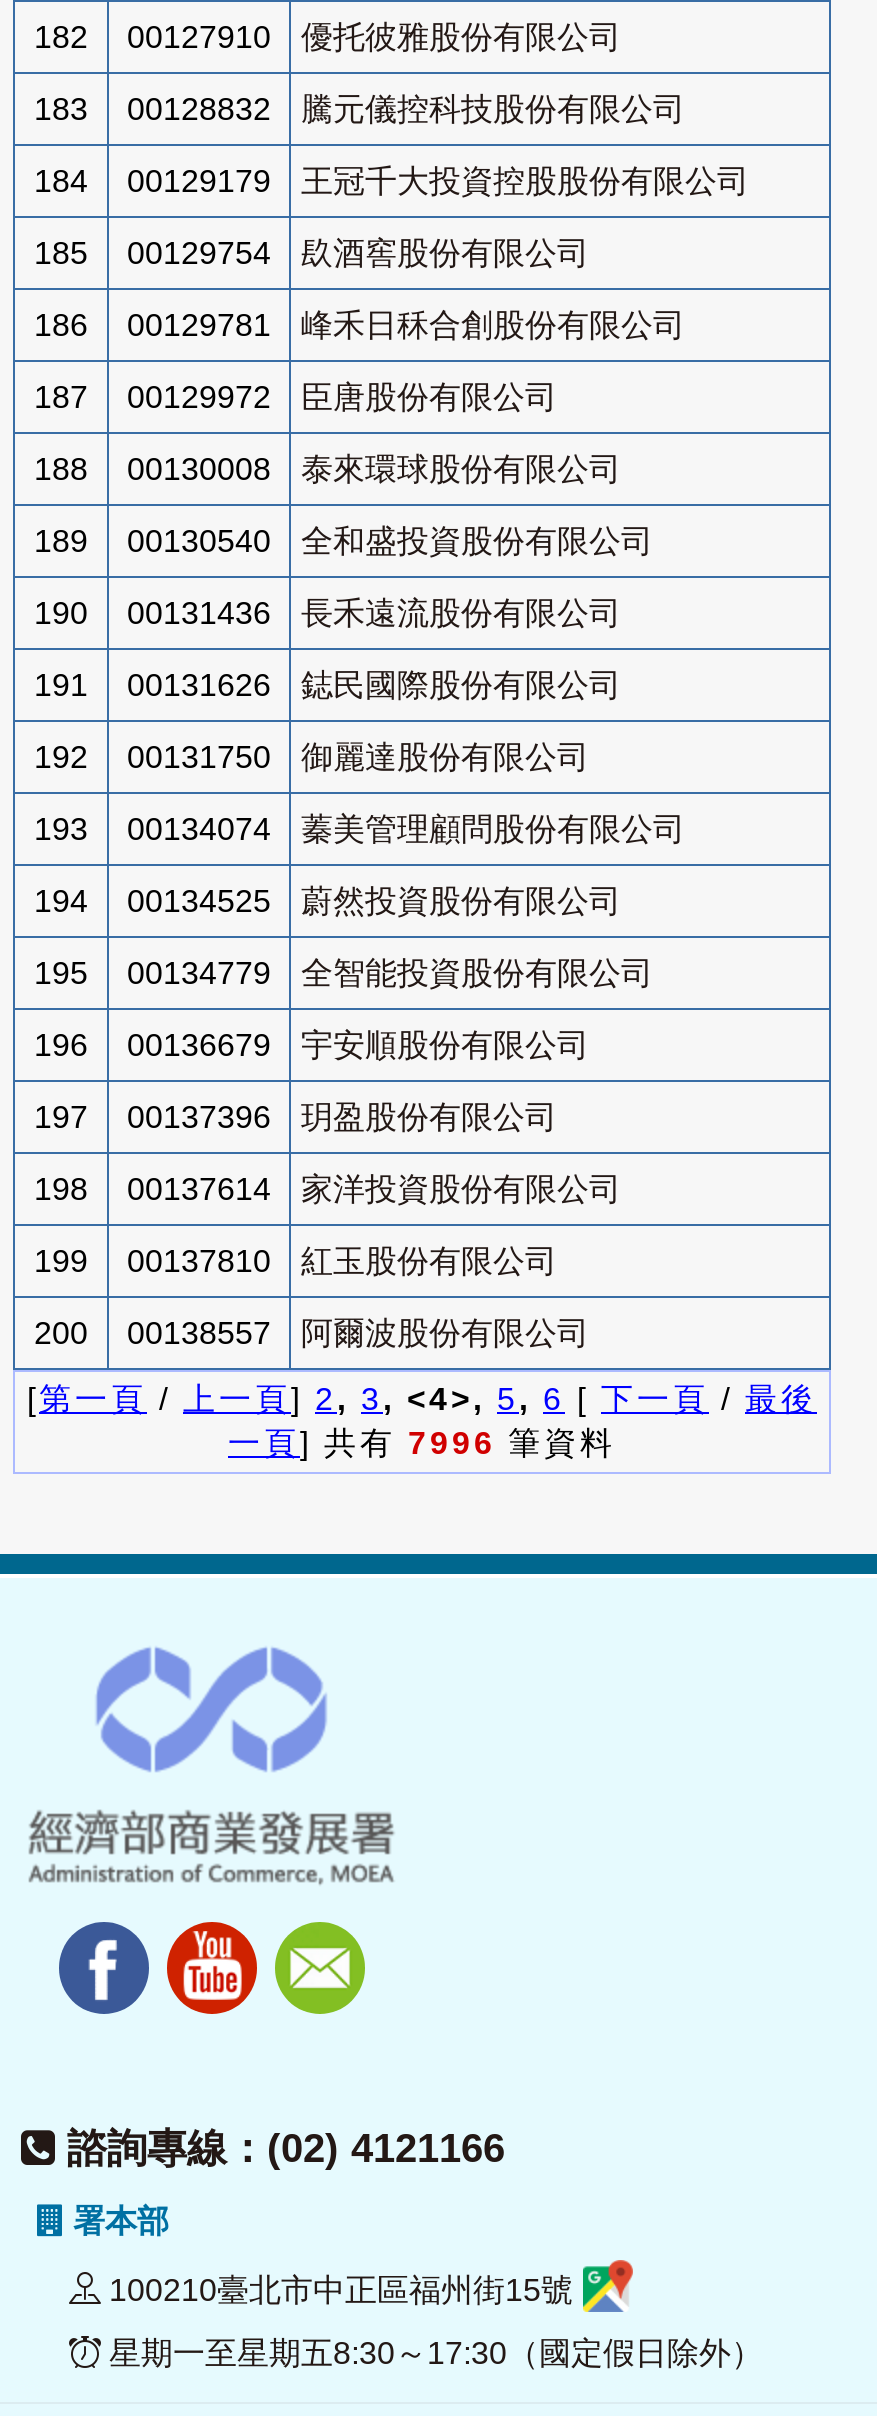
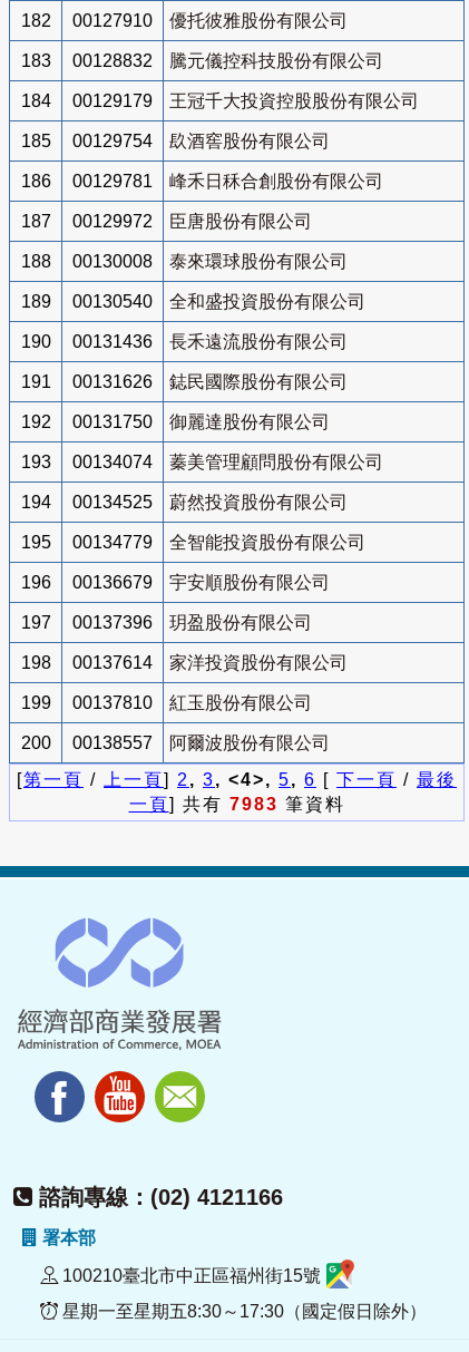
- 一頁] 共有7996筆資料
+ 一頁] 共有7983筆資料
